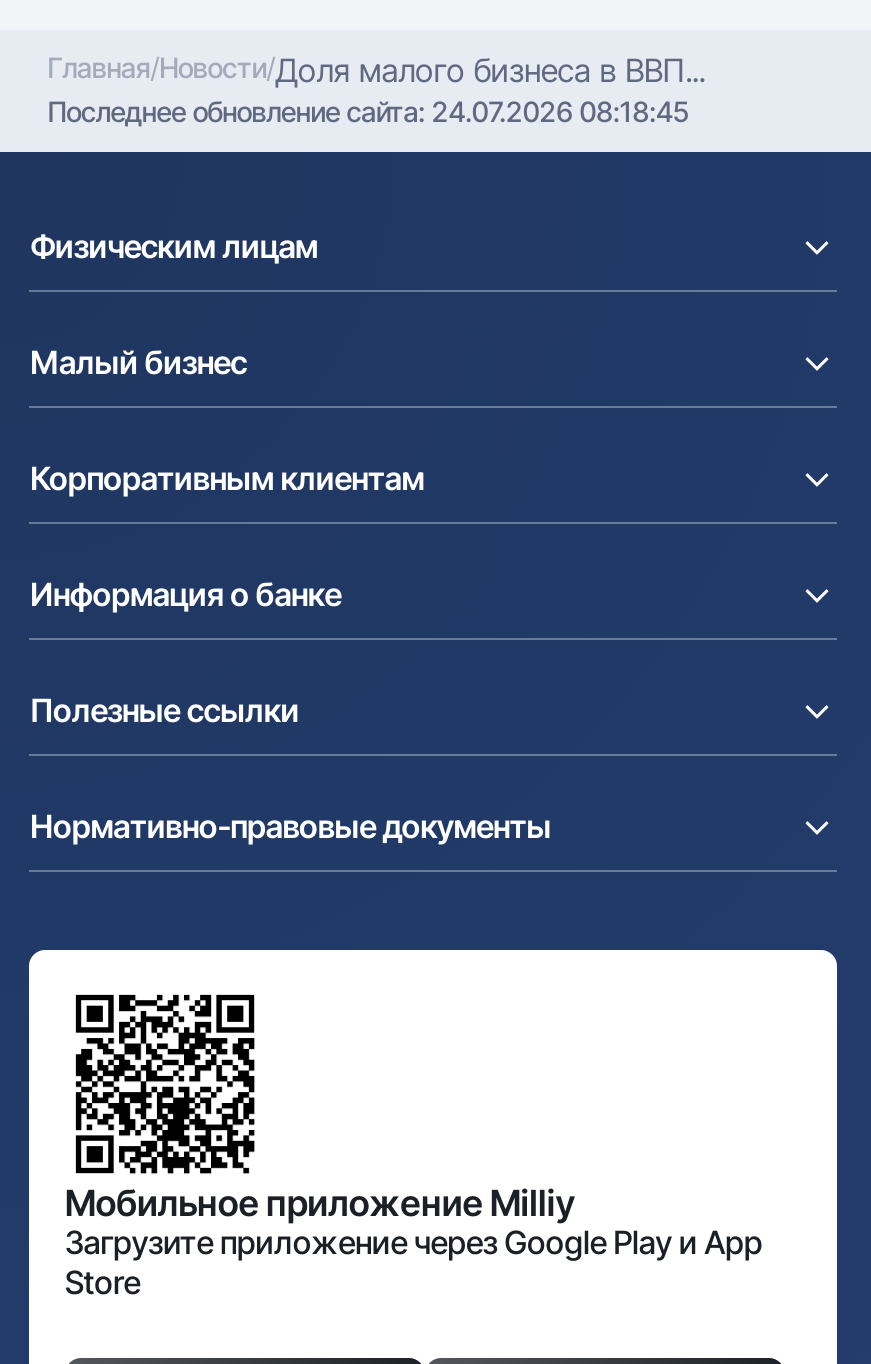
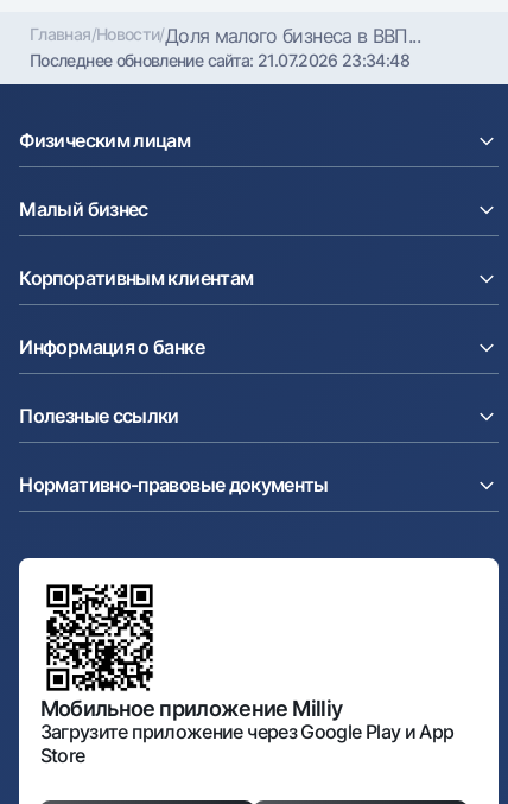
- Последнее обновление сайта: 24.07.2026 08:18:45
+ Последнее обновление сайта: 21.07.2026 23:34:48
